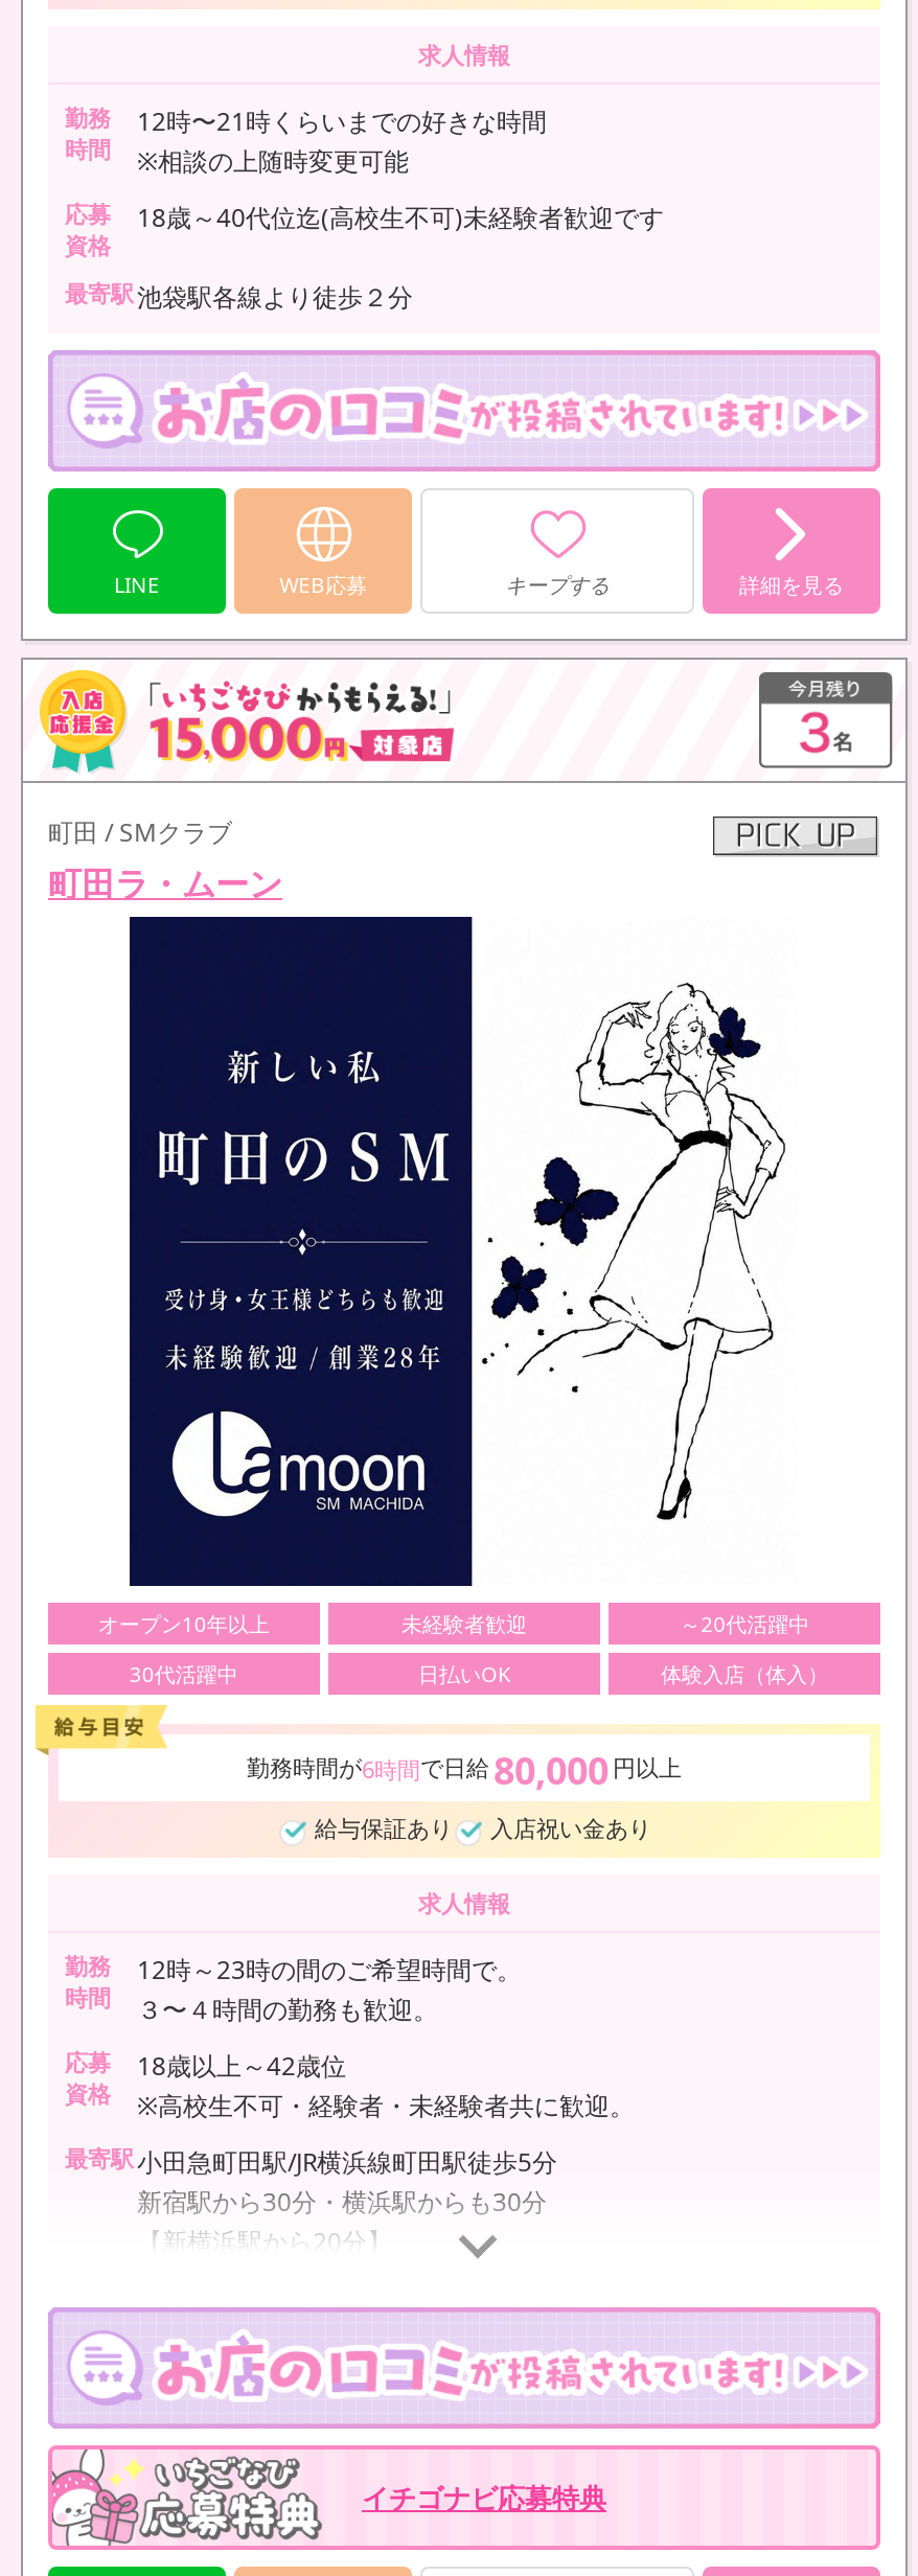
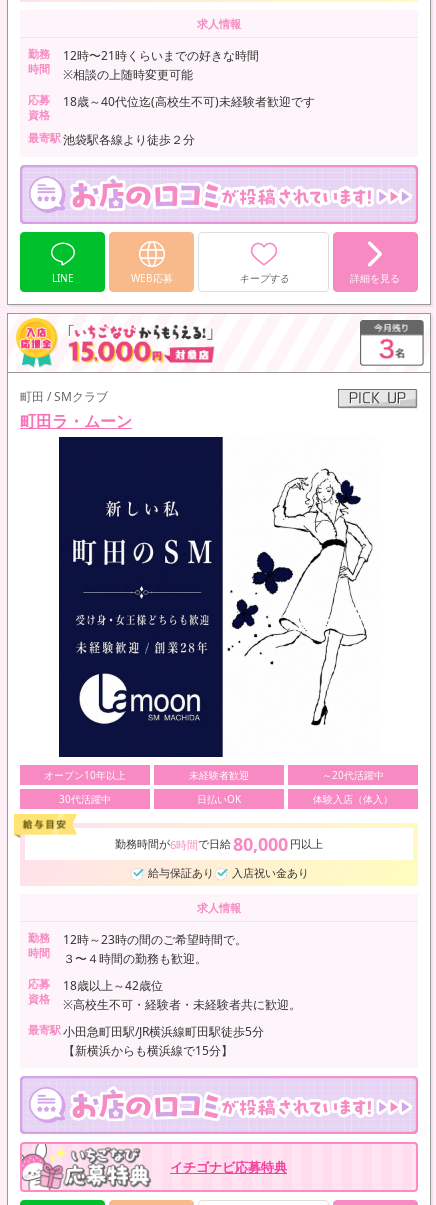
- 新宿駅から30分・横浜駅からも30分
- 【新横浜駅から20分】
+ 【新横浜からも横浜線で15分】
